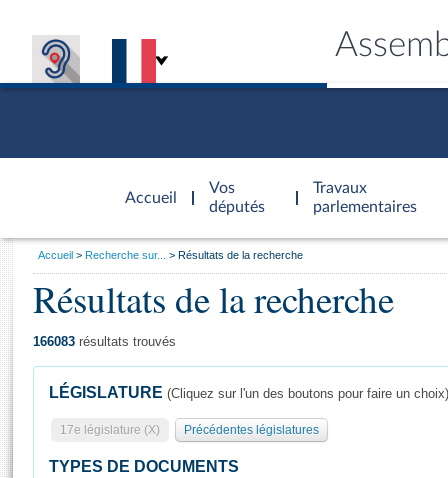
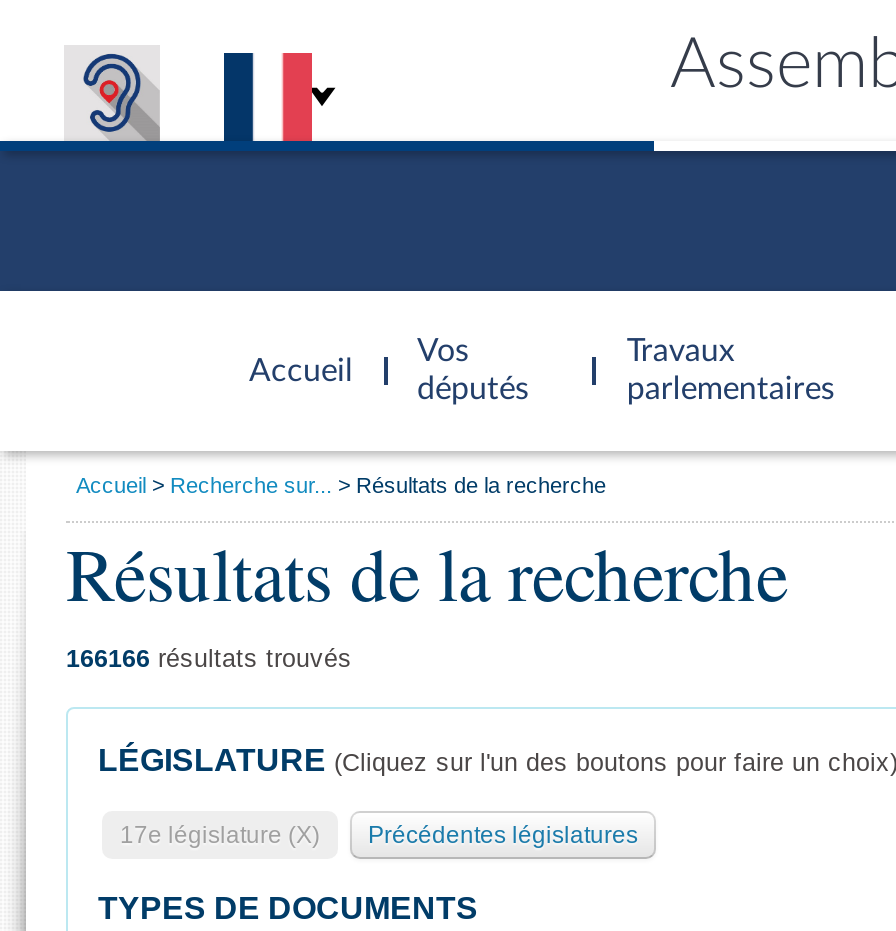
- 166083 résultats trouvés
+ 166166 résultats trouvés
